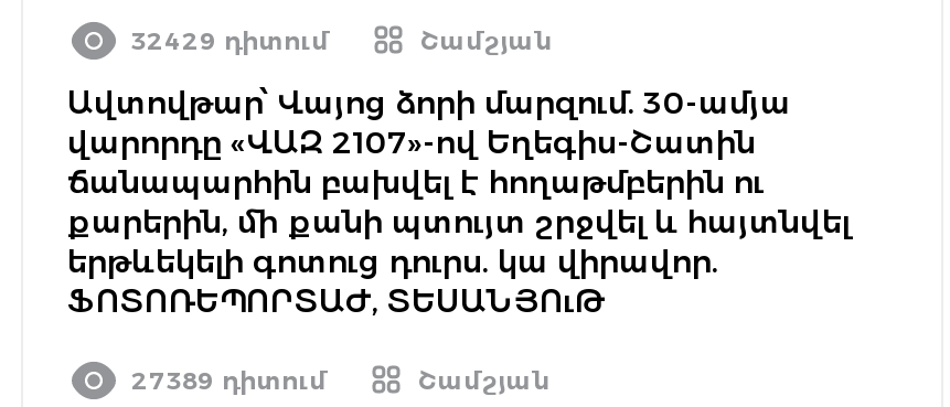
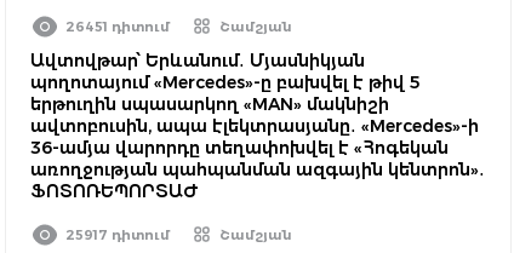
- 32429 դիտում
+ 26451 դիտում

- Ավտովթար՝ Վայոց ձորի մարզում. 30-ամյա
- վարորդը «ՎԱԶ 2107»-ով Եղեգիս-Շատին
- ճանապարհին բախվել է հողաթմբերին ու
- քարերին, մի քանի պտույտ շրջվել և հայտնվել
- երթևեկելի գոտուց դուրս. կա վիրավոր.
- ՖՈՏՈՌԵՊՈՐՏԱԺ, ՏԵՍԱՆՅՈւԹ
+ Ավտովթար՝ Երևանում․ Մյասնիկյան
+ պողոտայում «Mercedes»-ը բախվել է թիվ 5
+ երթուղին սպասարկող «MAN» մակնիշի
+ ավտոբուսին, ապա էլեկտրասյանը․ «Mercedes»-ի
+ 36-ամյա վարորդը տեղափոխվել է «Հոգեկան
+ առողջության պահպանման ազգային կենտրոն»․
+ ՖՈՏՈՌԵՊՈՐՏԱԺ

- 27389 դիտում
+ 25917 դիտում
